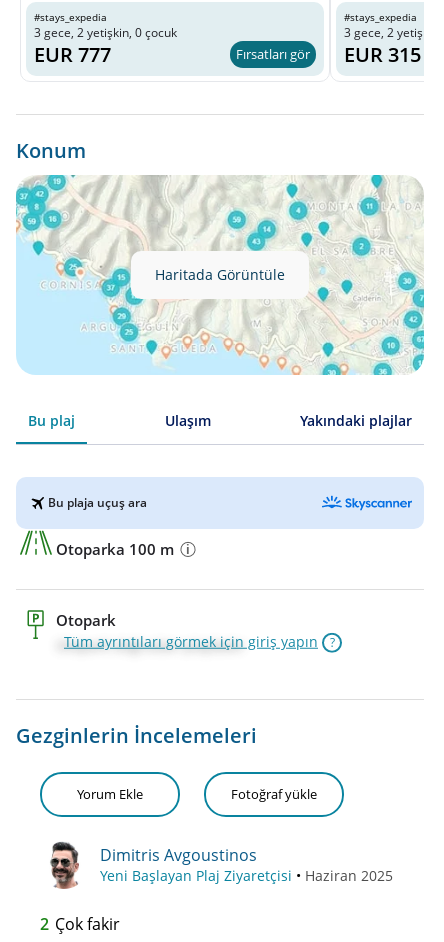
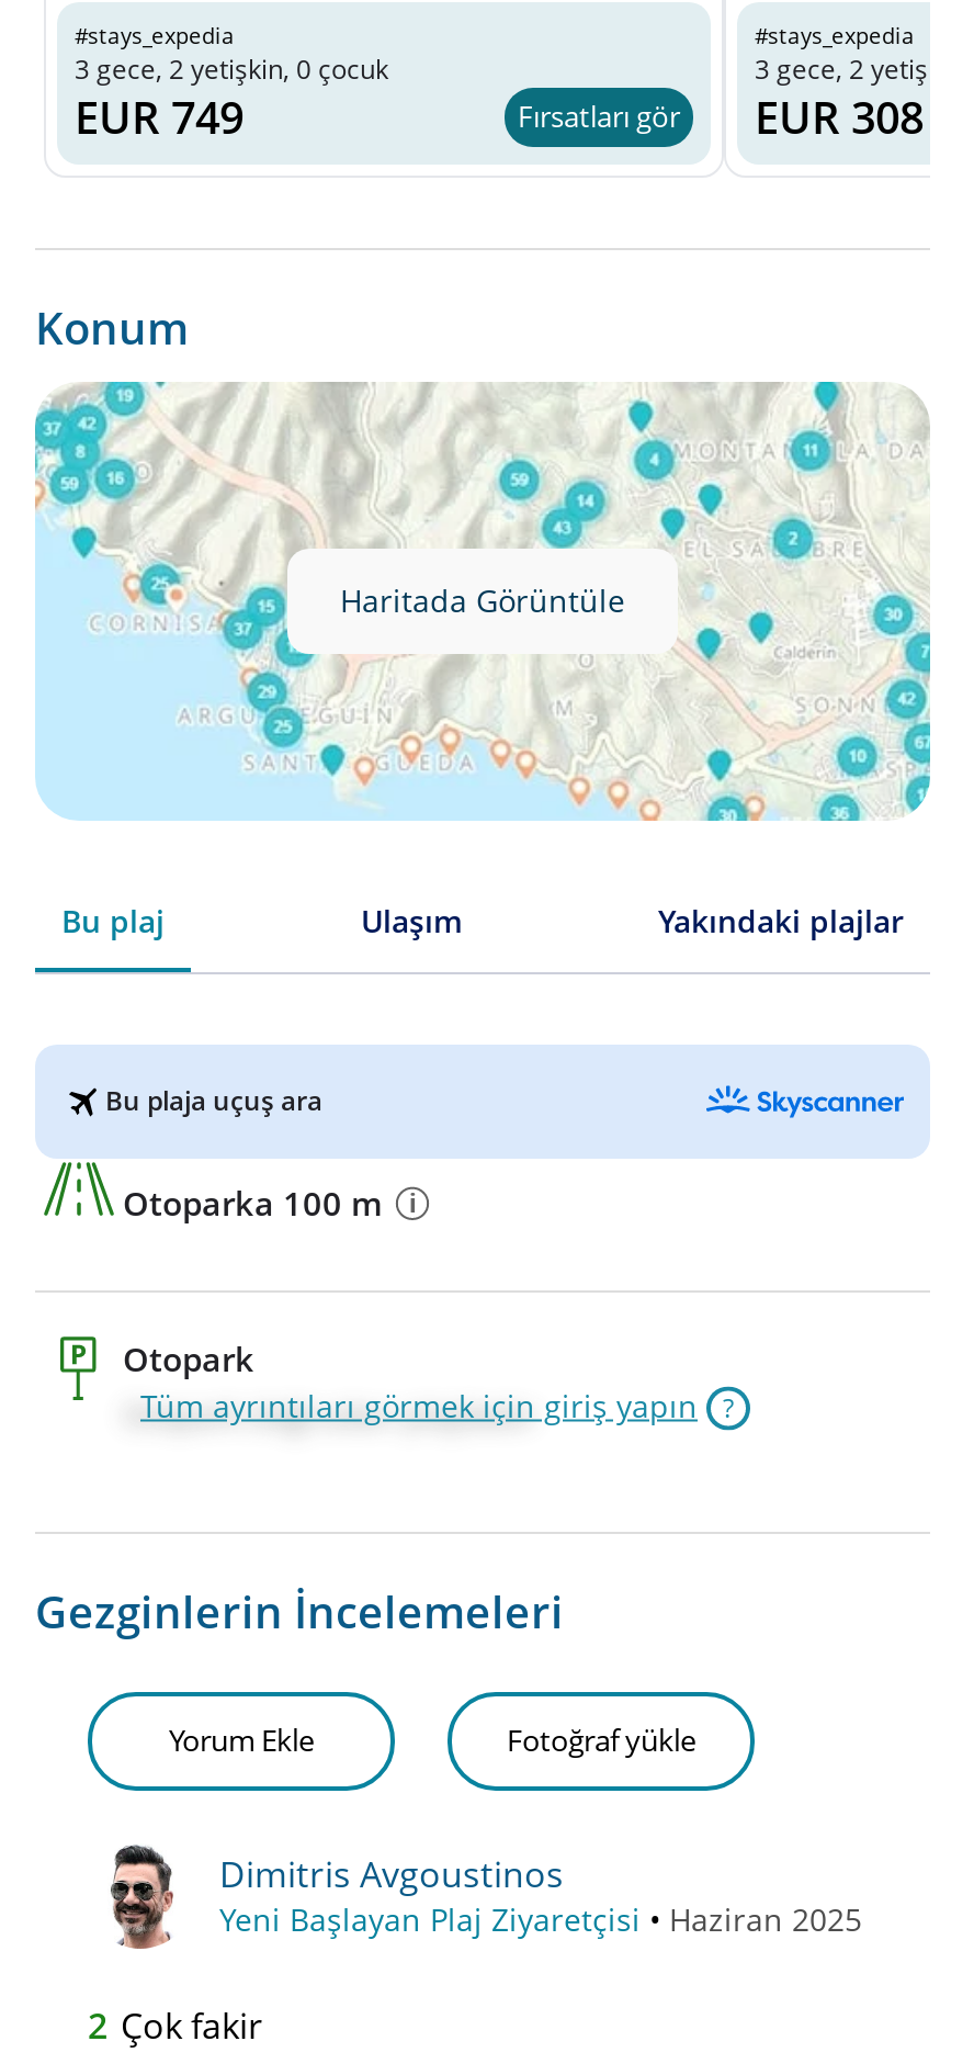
- EUR 777
+ EUR 749

- Fırsatları gör EUR 315
+ Fırsatları gör EUR 308
